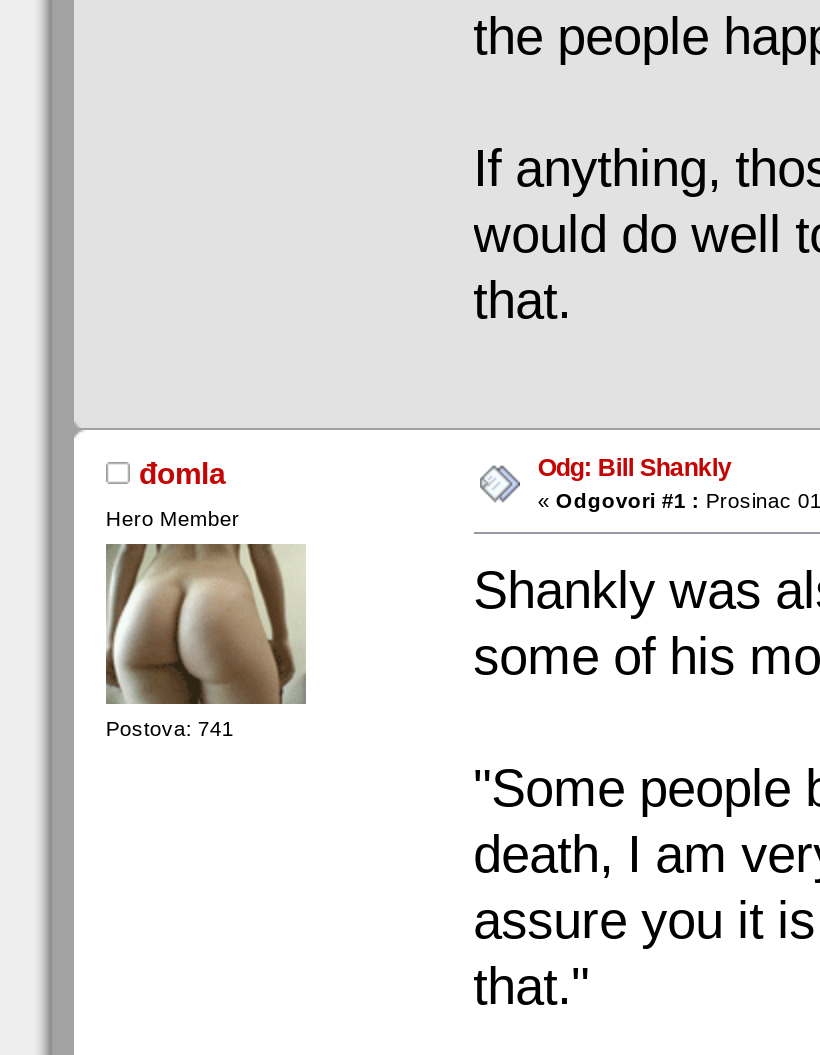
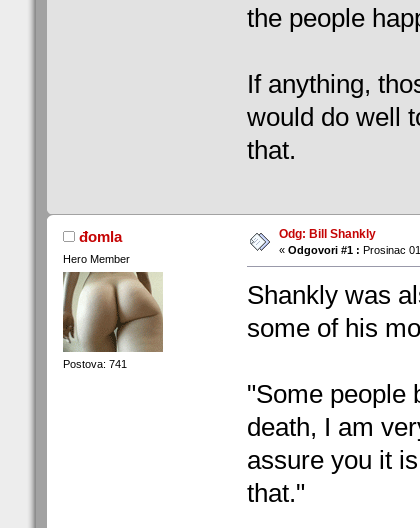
- [image]
+ [image]
